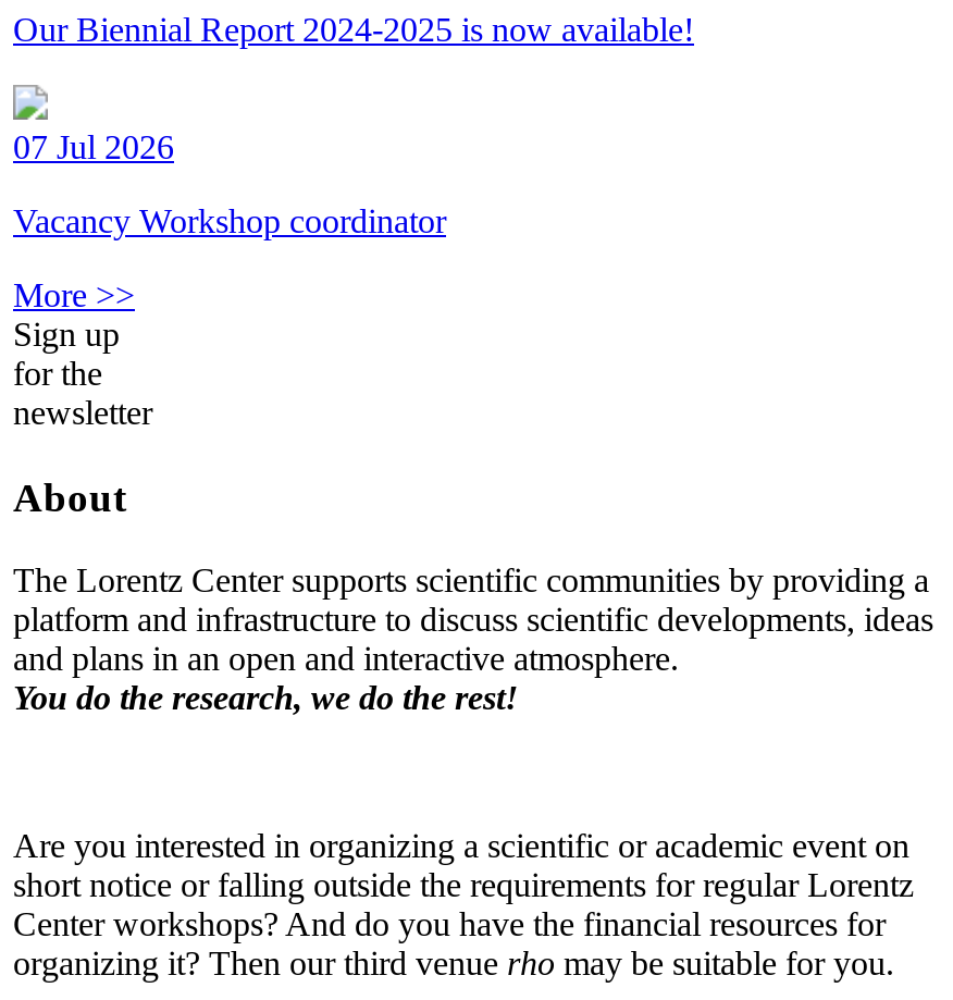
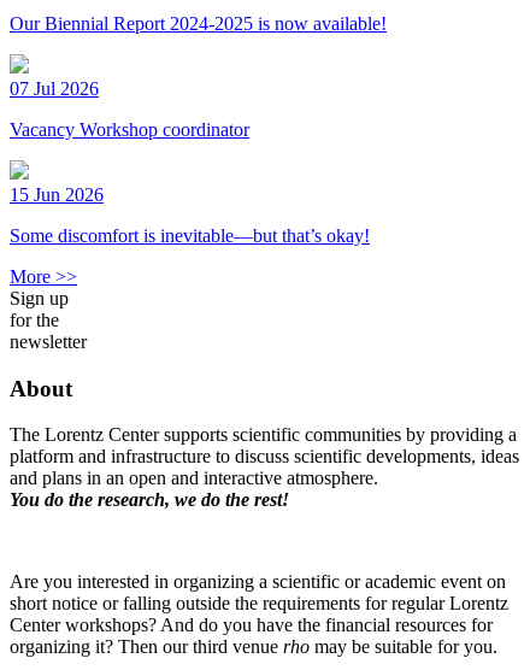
+ 15 Jun 2026
+ Some discomfort is inevitable—but that’s okay!
